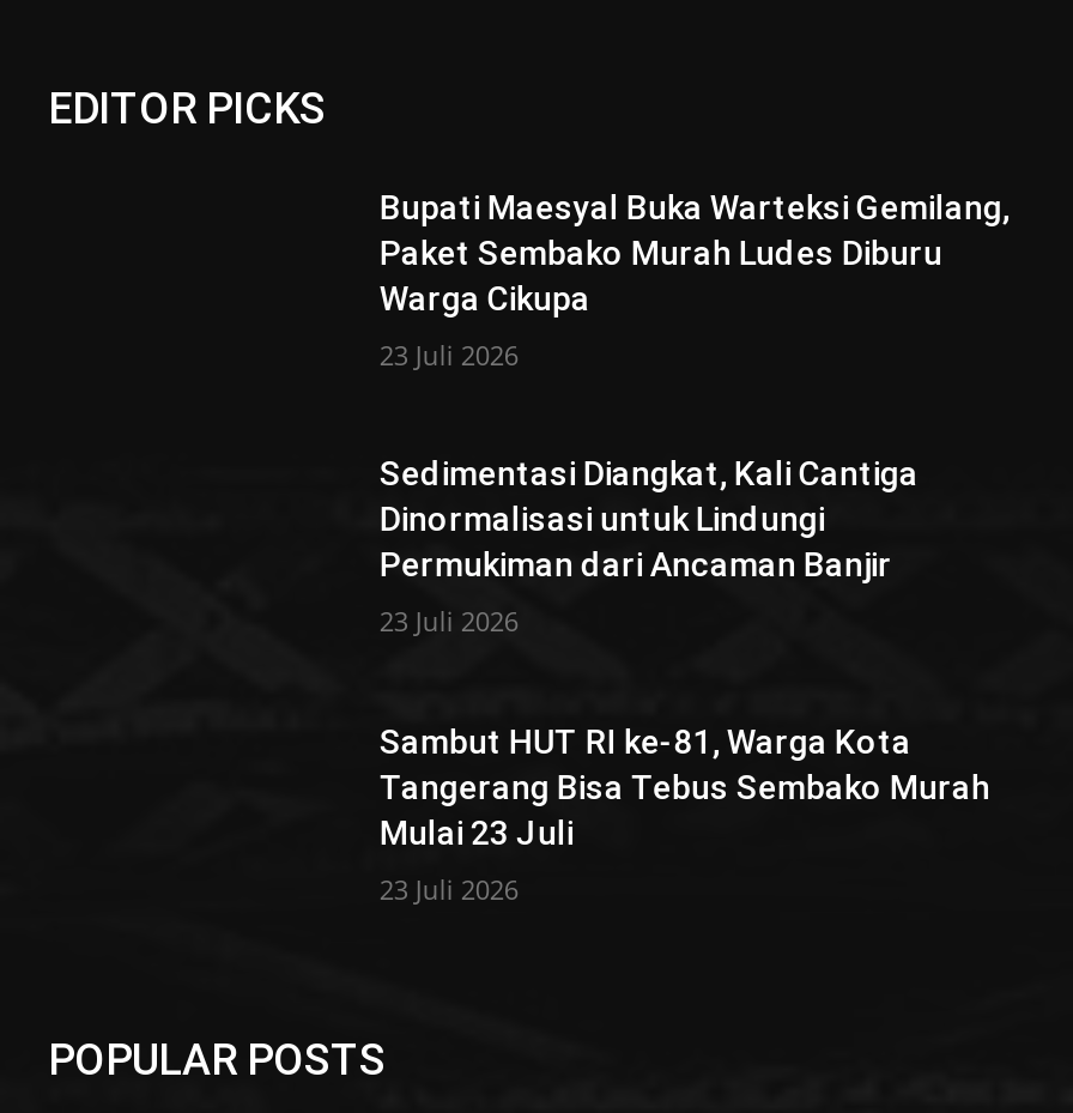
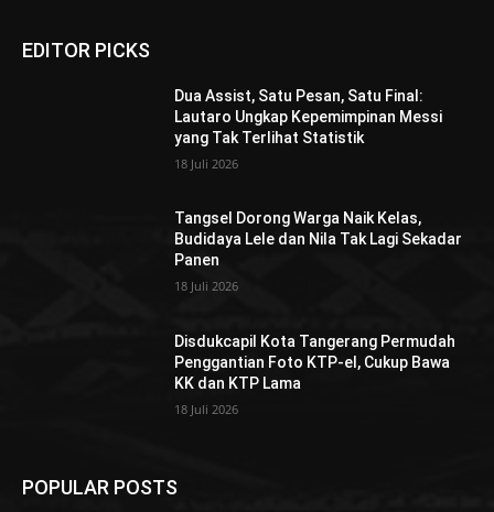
- Bupati Maesyal Buka Warteksi Gemilang,
- Paket Sembako Murah Ludes Diburu
- Warga Cikupa
+ Dua Assist, Satu Pesan, Satu Final:
+ Lautaro Ungkap Kepemimpinan Messi
+ yang Tak Terlihat Statistik

- 23 Juli 2026
+ 18 Juli 2026

- Sedimentasi Diangkat, Kali Cantiga
- Dinormalisasi untuk Lindungi
- Permukiman dari Ancaman Banjir
+ Tangsel Dorong Warga Naik Kelas,
+ Budidaya Lele dan Nila Tak Lagi Sekadar
+ Panen

- 23 Juli 2026
+ 18 Juli 2026

- Sambut HUT RI ke-81, Warga Kota
- Tangerang Bisa Tebus Sembako Murah
- Mulai 23 Juli
+ Disdukcapil Kota Tangerang Permudah
+ Penggantian Foto KTP-el, Cukup Bawa
+ KK dan KTP Lama

- 23 Juli 2026
+ 18 Juli 2026
